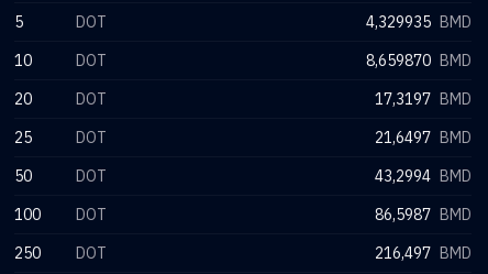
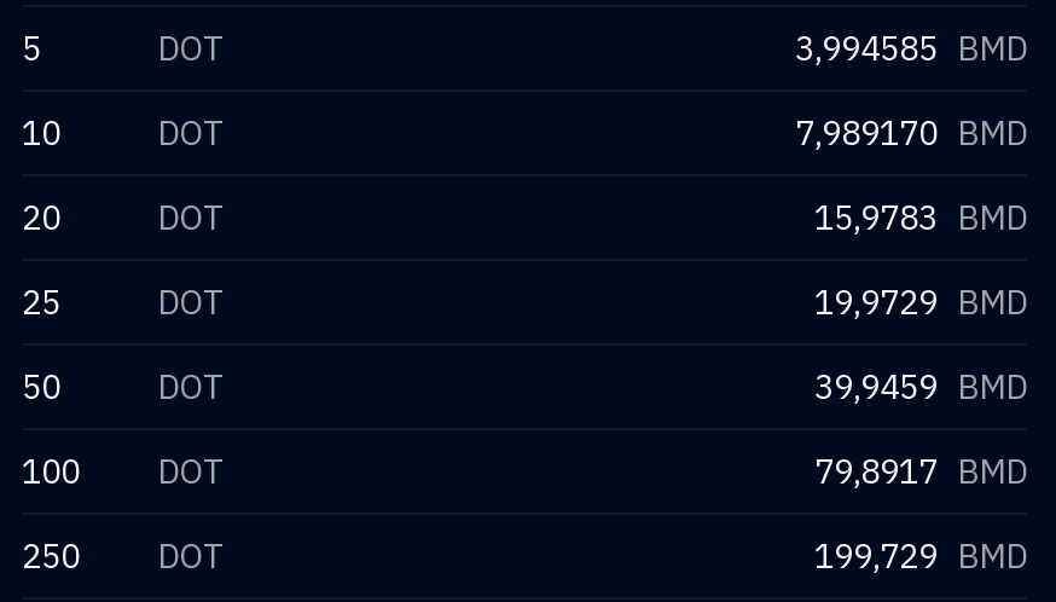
- 4,329935 BMD
+ 3,994585 BMD

- 8,659870 BMD
+ 7,989170 BMD

- 17,3197 BMD
+ 15,9783 BMD

- 21,6497 BMD
+ 19,9729 BMD

- 43,2994 BMD
+ 39,9459 BMD

- 86,5987 BMD
+ 79,8917 BMD

- 216,497 BMD
+ 199,729 BMD
